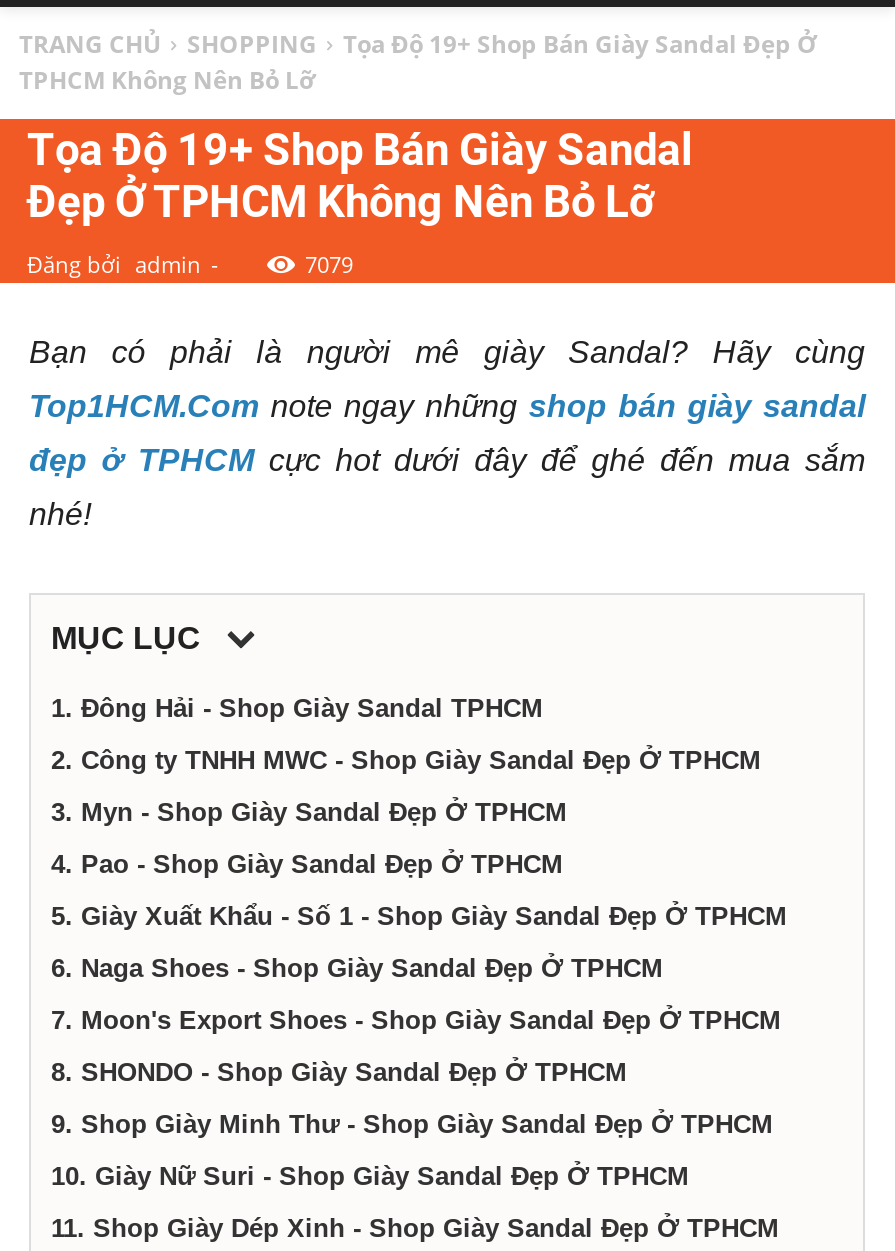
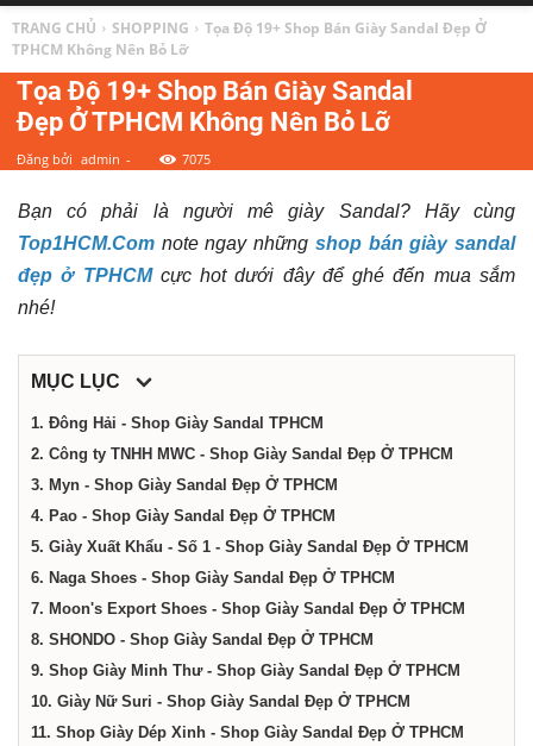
- 7079
+ 7075
